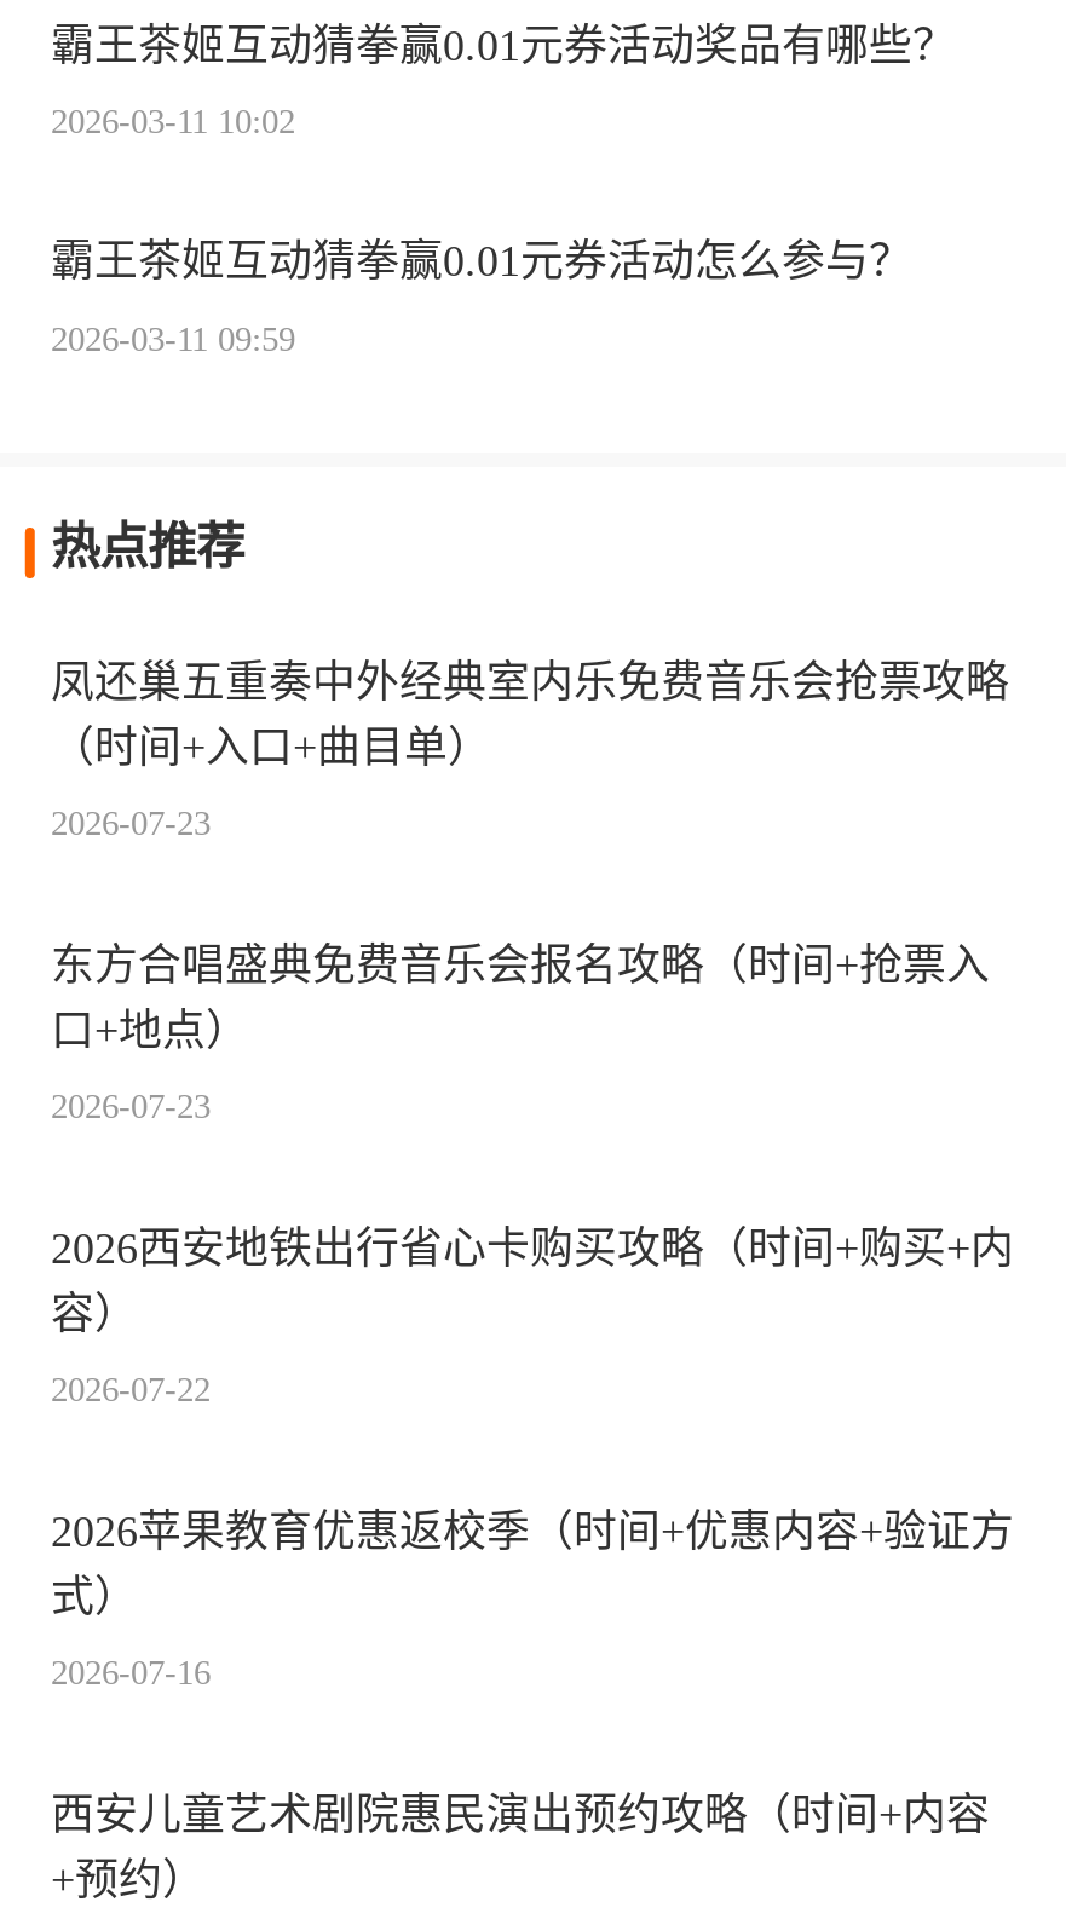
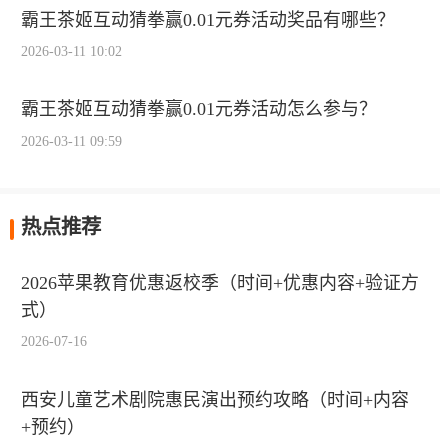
- 凤还巢五重奏中外经典室内乐免费音乐会抢票攻略
- （时间+入口+曲目单）
- 2026-07-23
- 东方合唱盛典免费音乐会报名攻略（时间+抢票入
- 口+地点）
- 2026-07-23
- 2026西安地铁出行省心卡购买攻略（时间+购买+内
- 容）
- 2026-07-22
